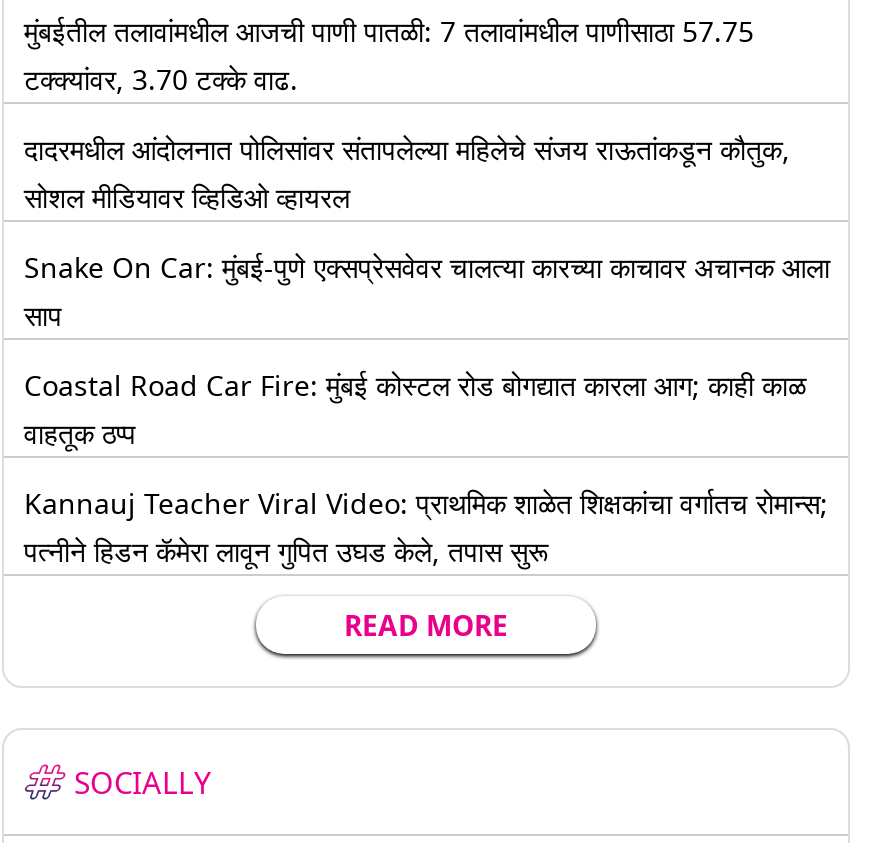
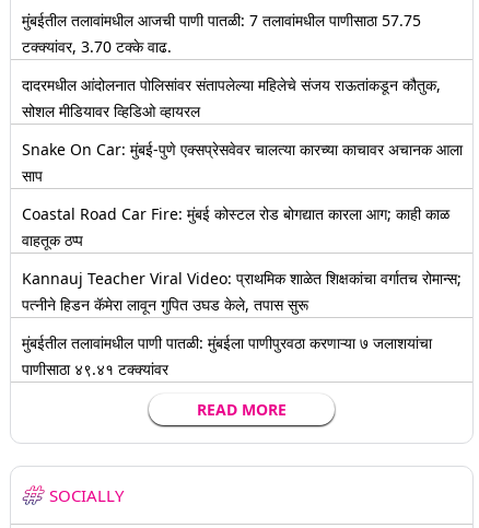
+ मुंबईतील तलावांमधील पाणी पातळी: मुंबईला पाणीपुरवठा करणाऱ्या ७ जलाशयांचा
+ पाणीसाठा ४९.४१ टक्क्यांवर
